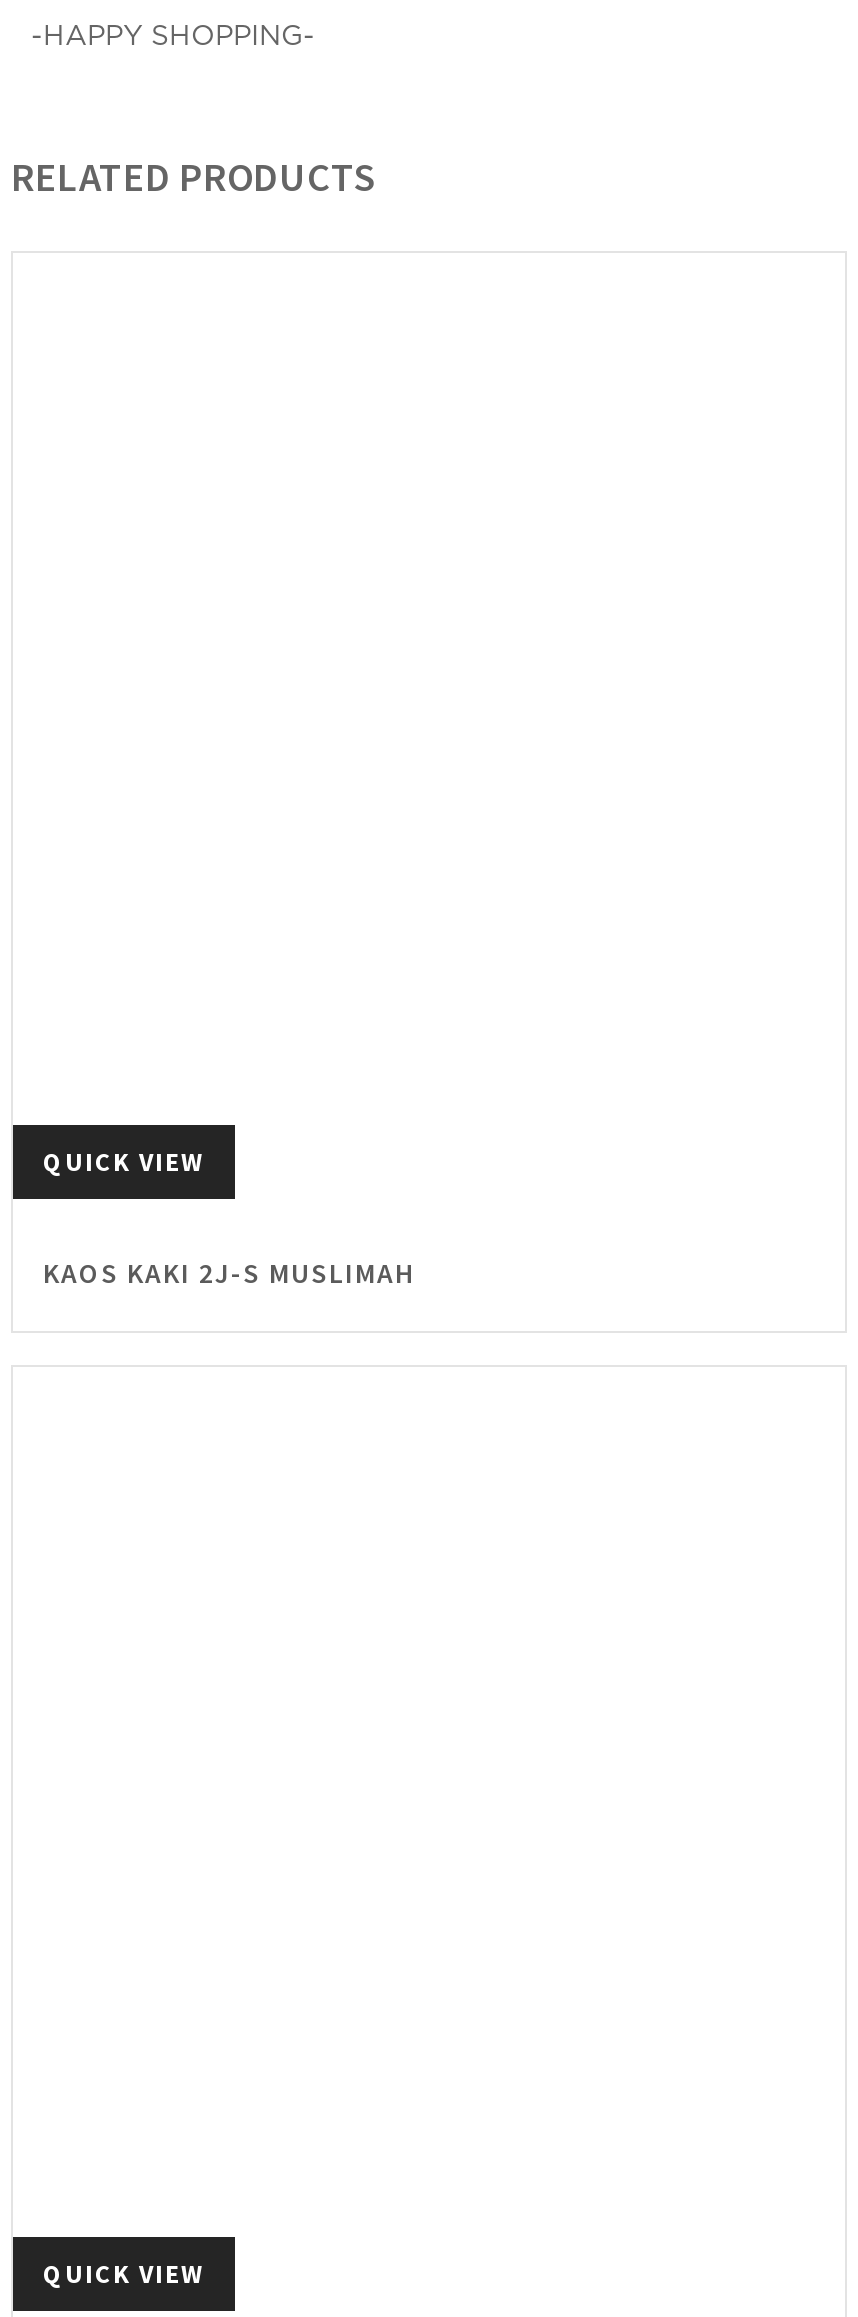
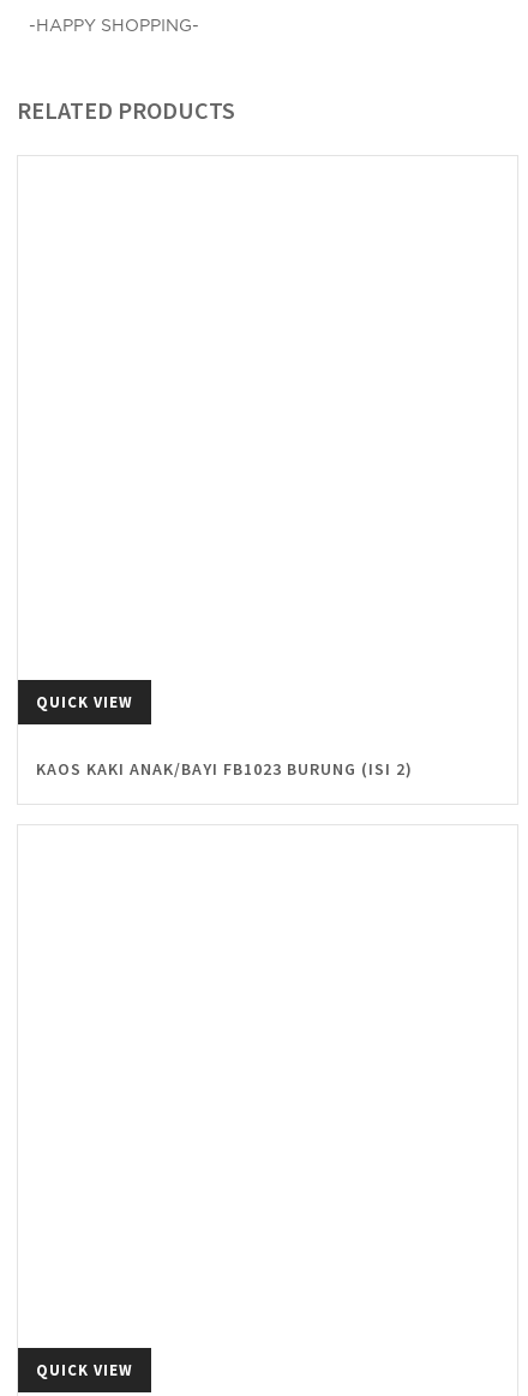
- KAOS KAKI 2J-S MUSLIMAH
+ KAOS KAKI ANAK/BAYI FB1023 BURUNG (ISI 2)
